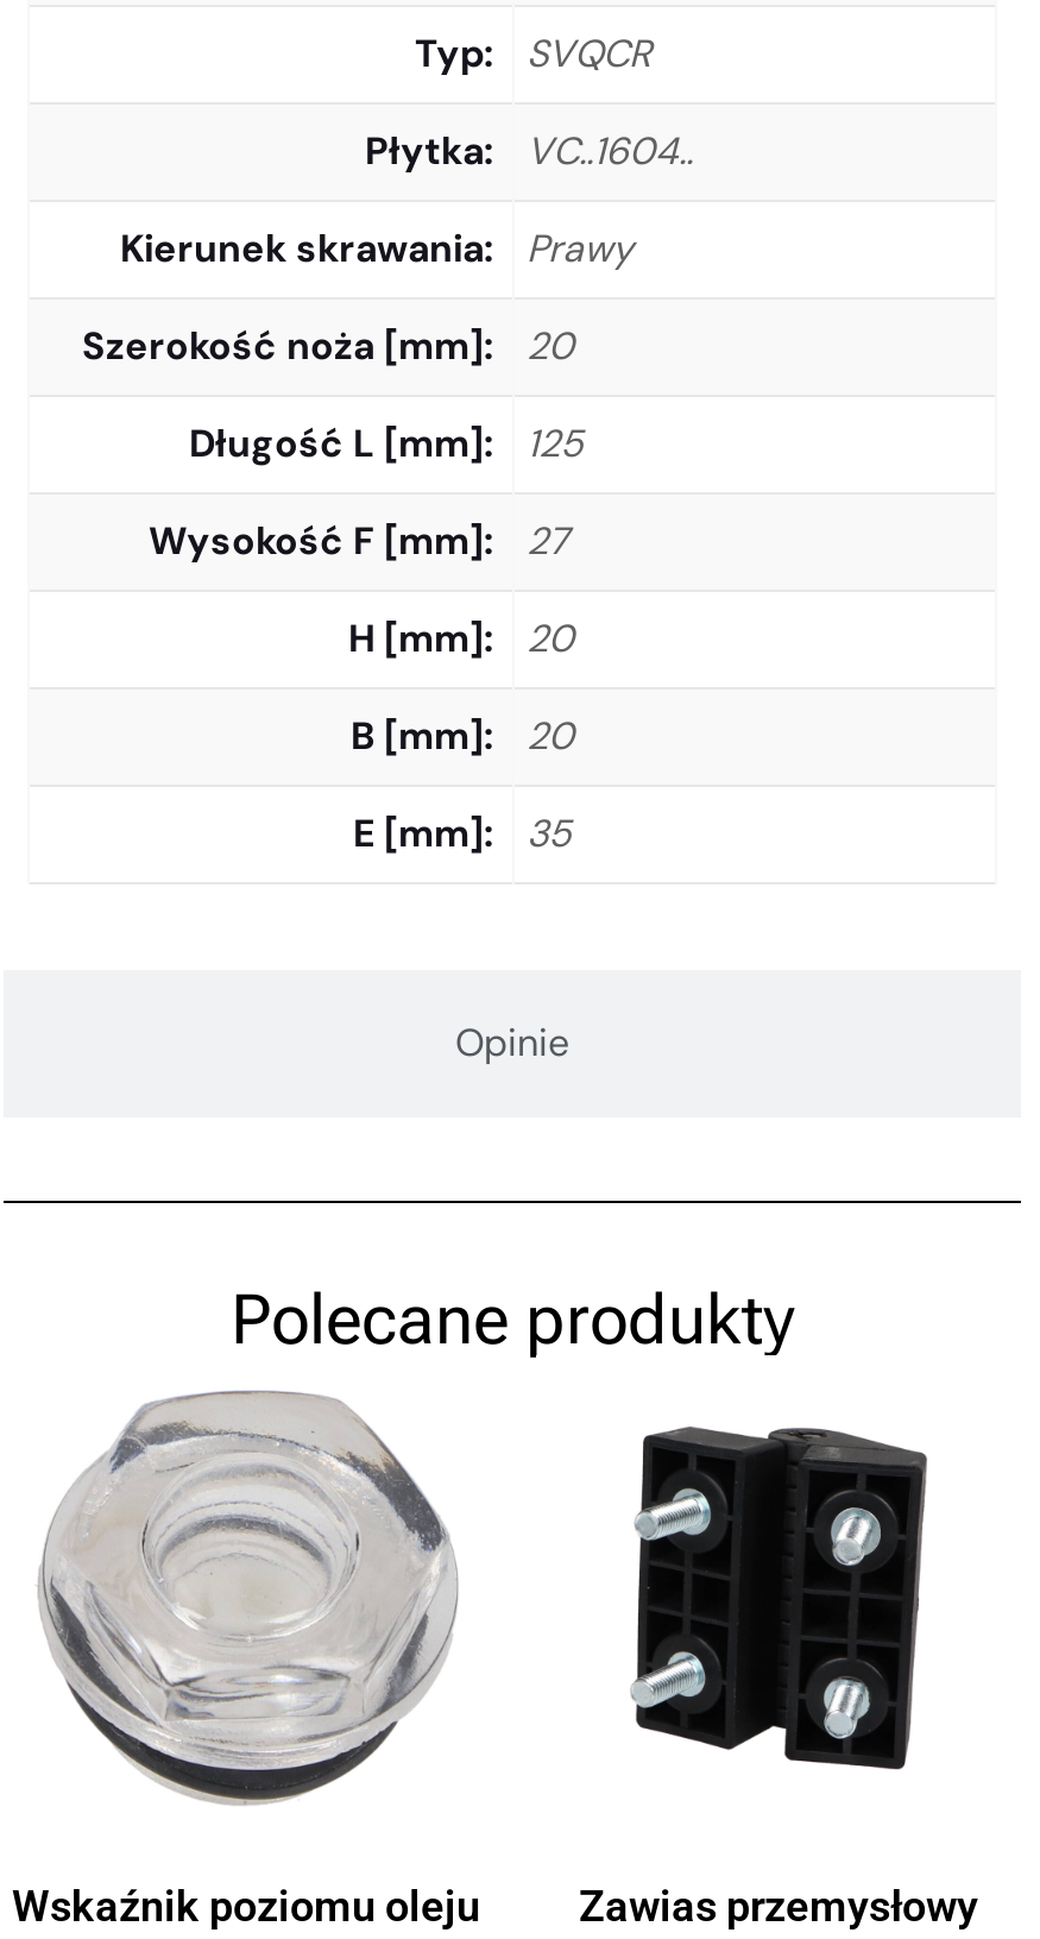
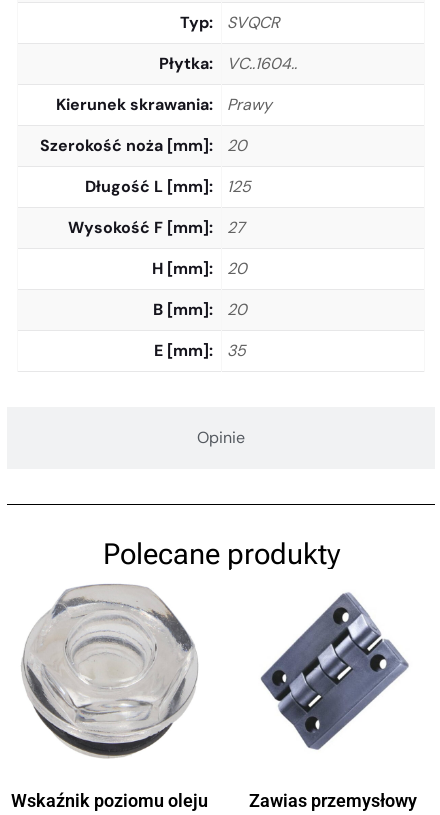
- [image]
+ [image]
